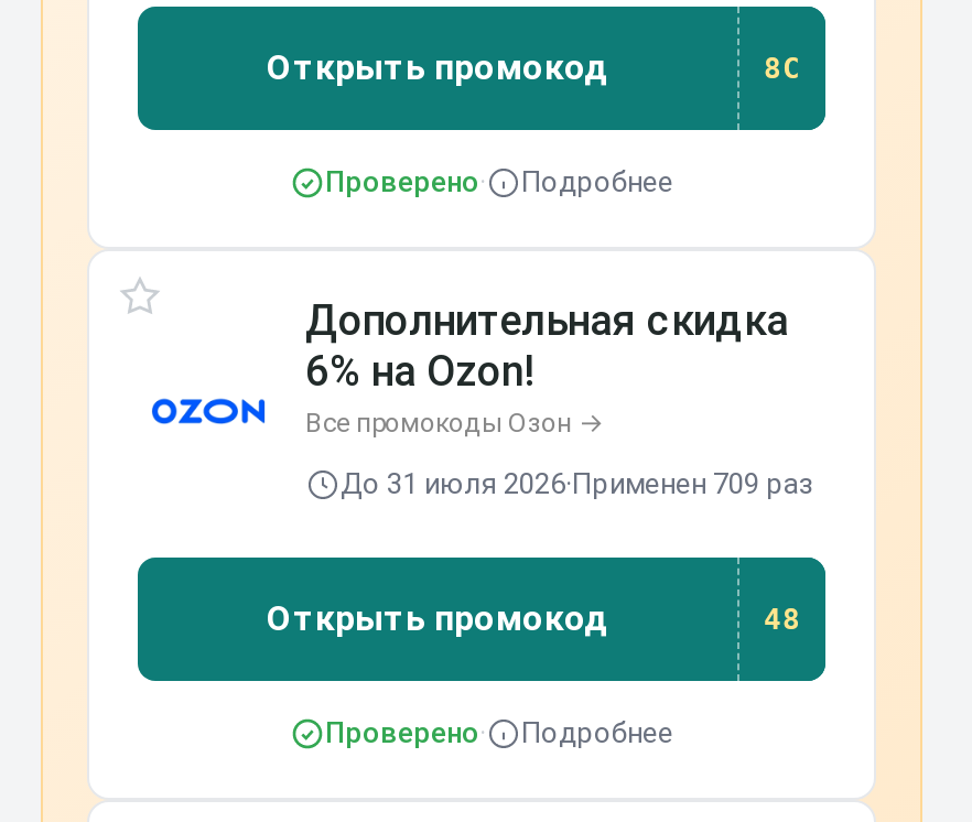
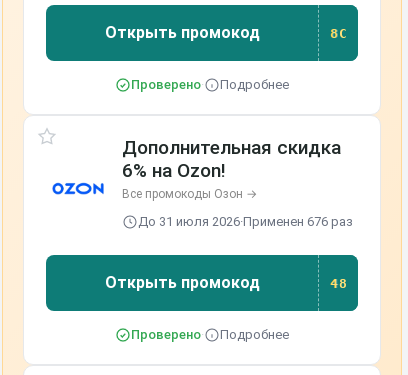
- До 31 июля 2026·Применен 709 раз
+ До 31 июля 2026·Применен 676 раз
